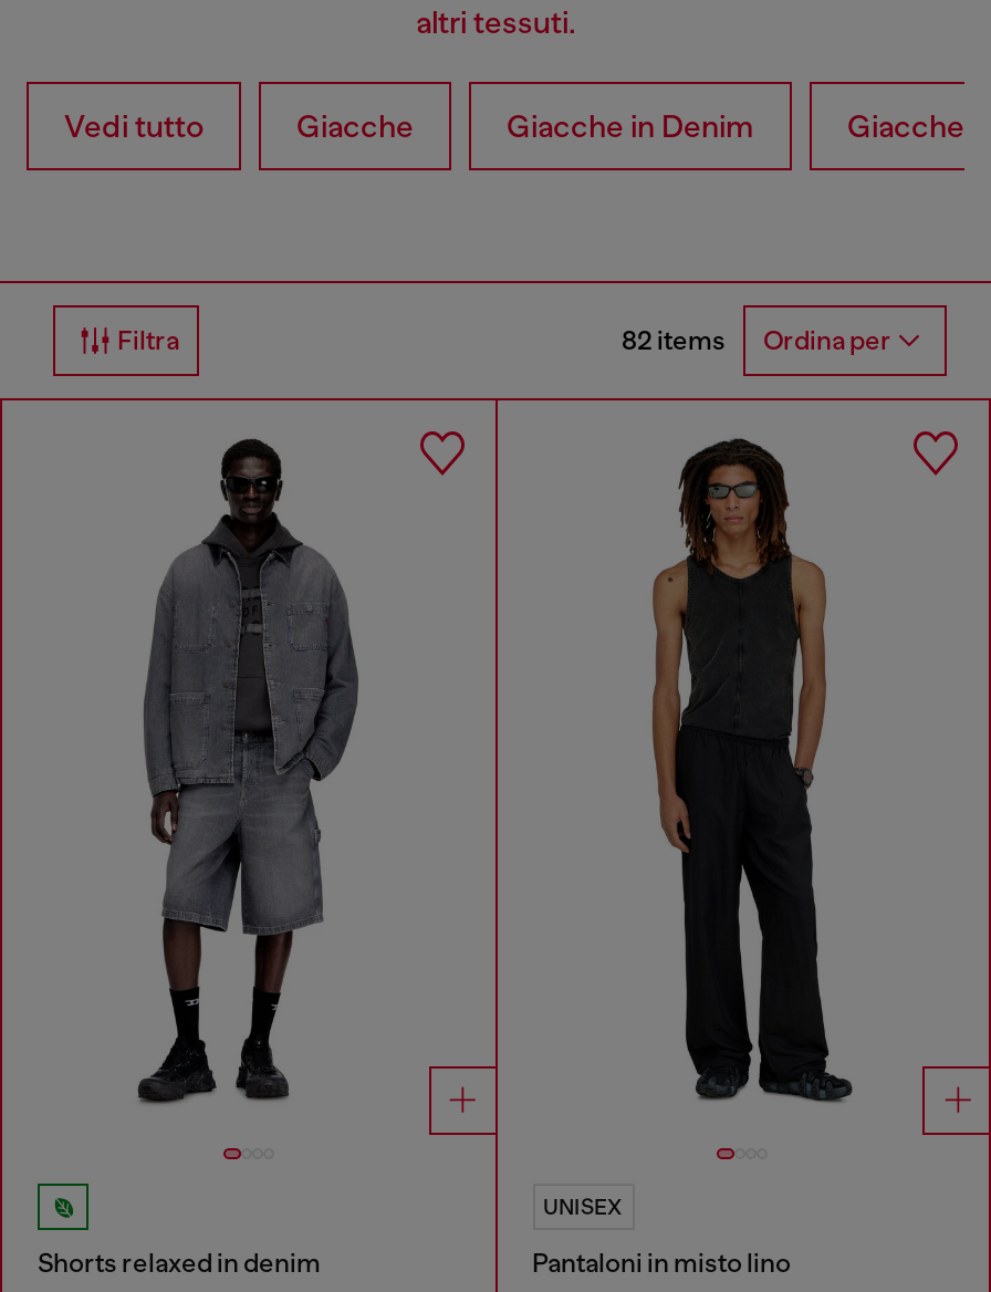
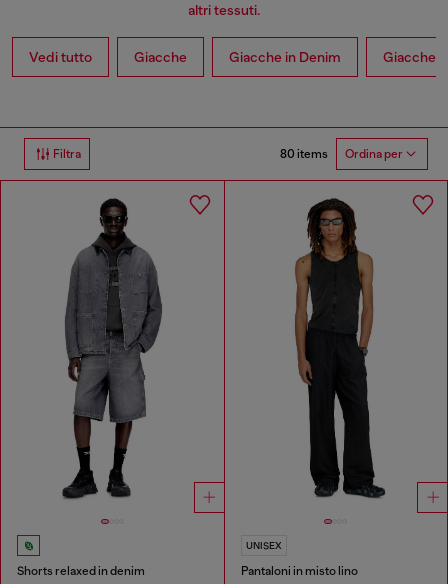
- 82 items Ordina per
+ 80 items Ordina per
